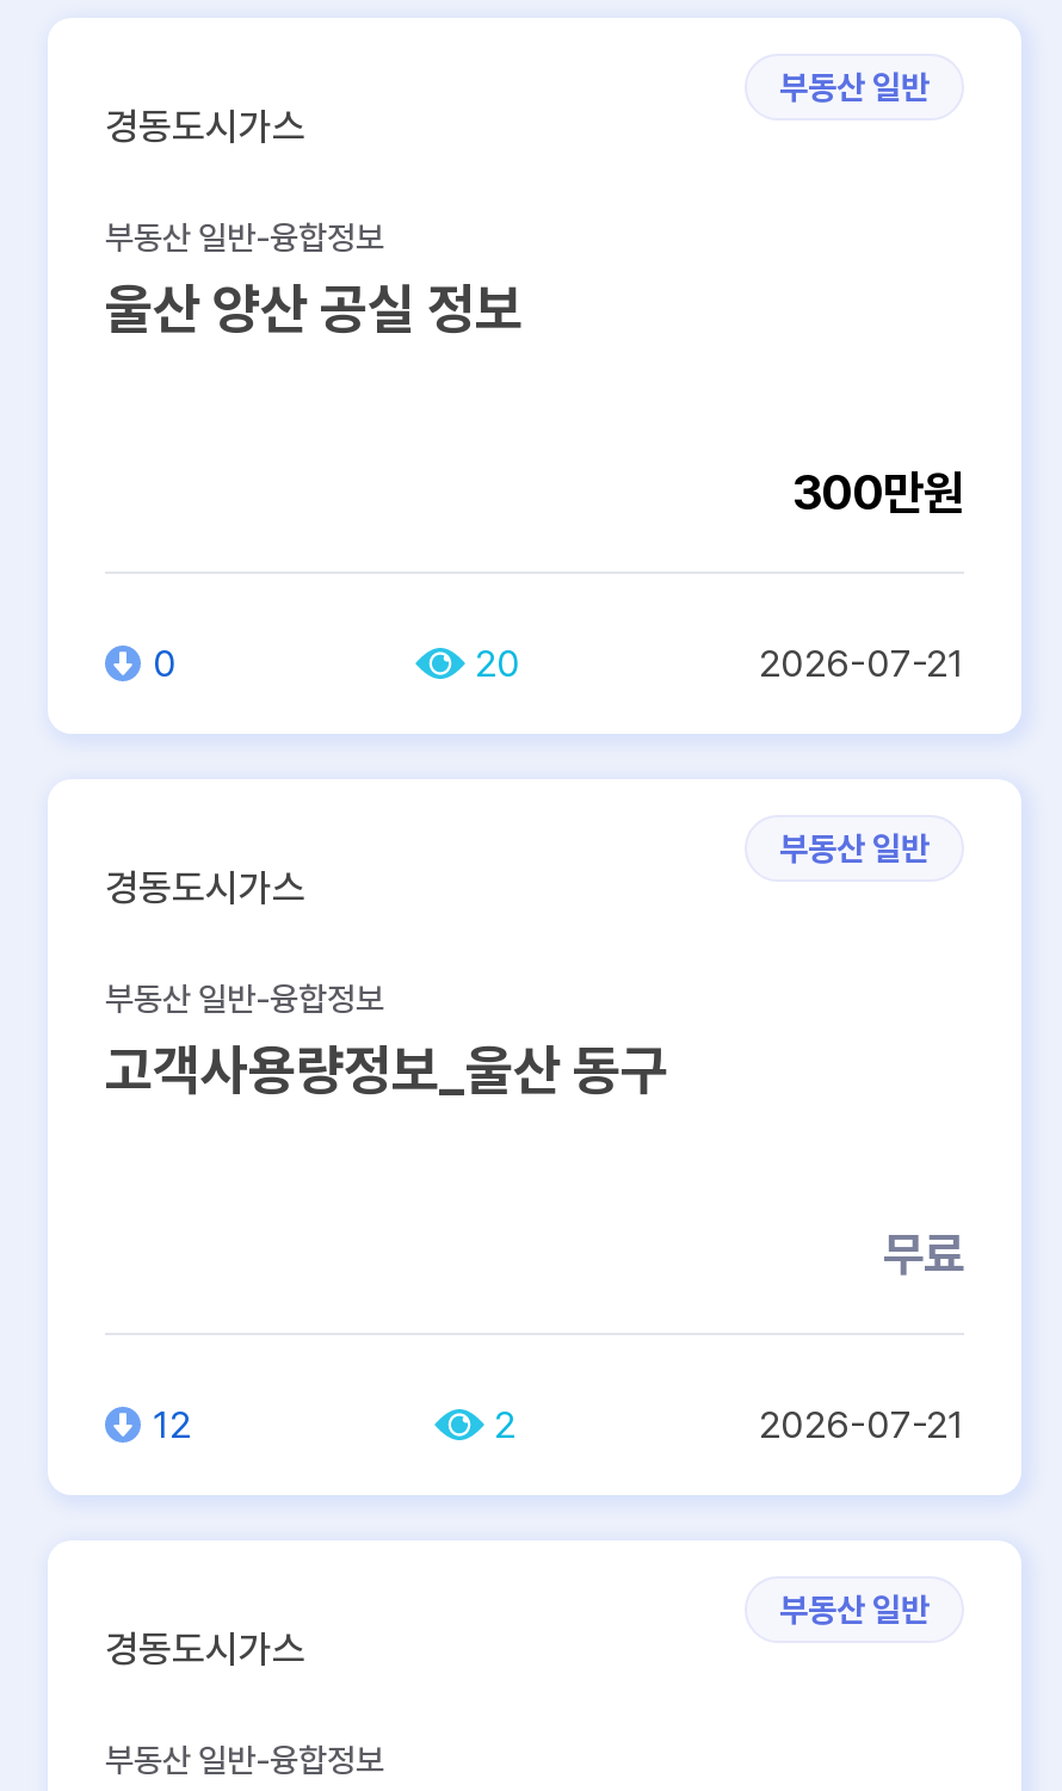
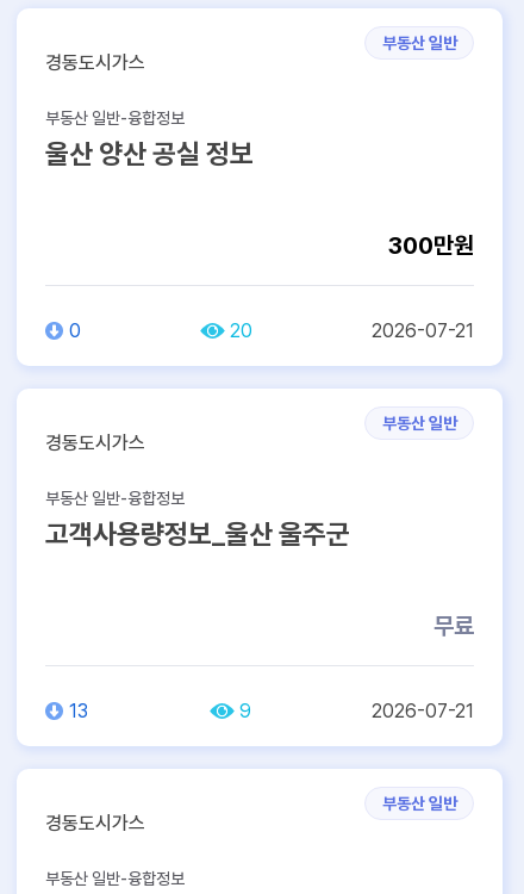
- 고객사용량정보_울산 동구
+ 고객사용량정보_울산 울주군

- 12
+ 13

- 2
+ 9
